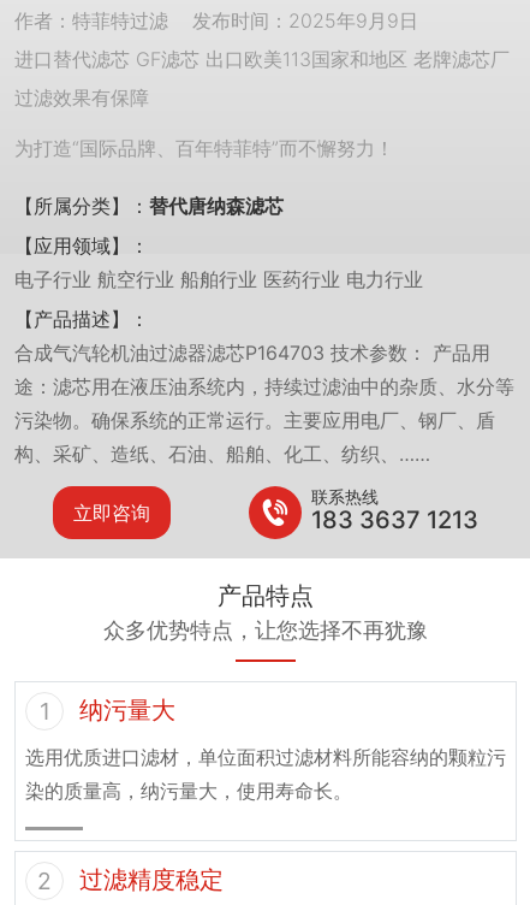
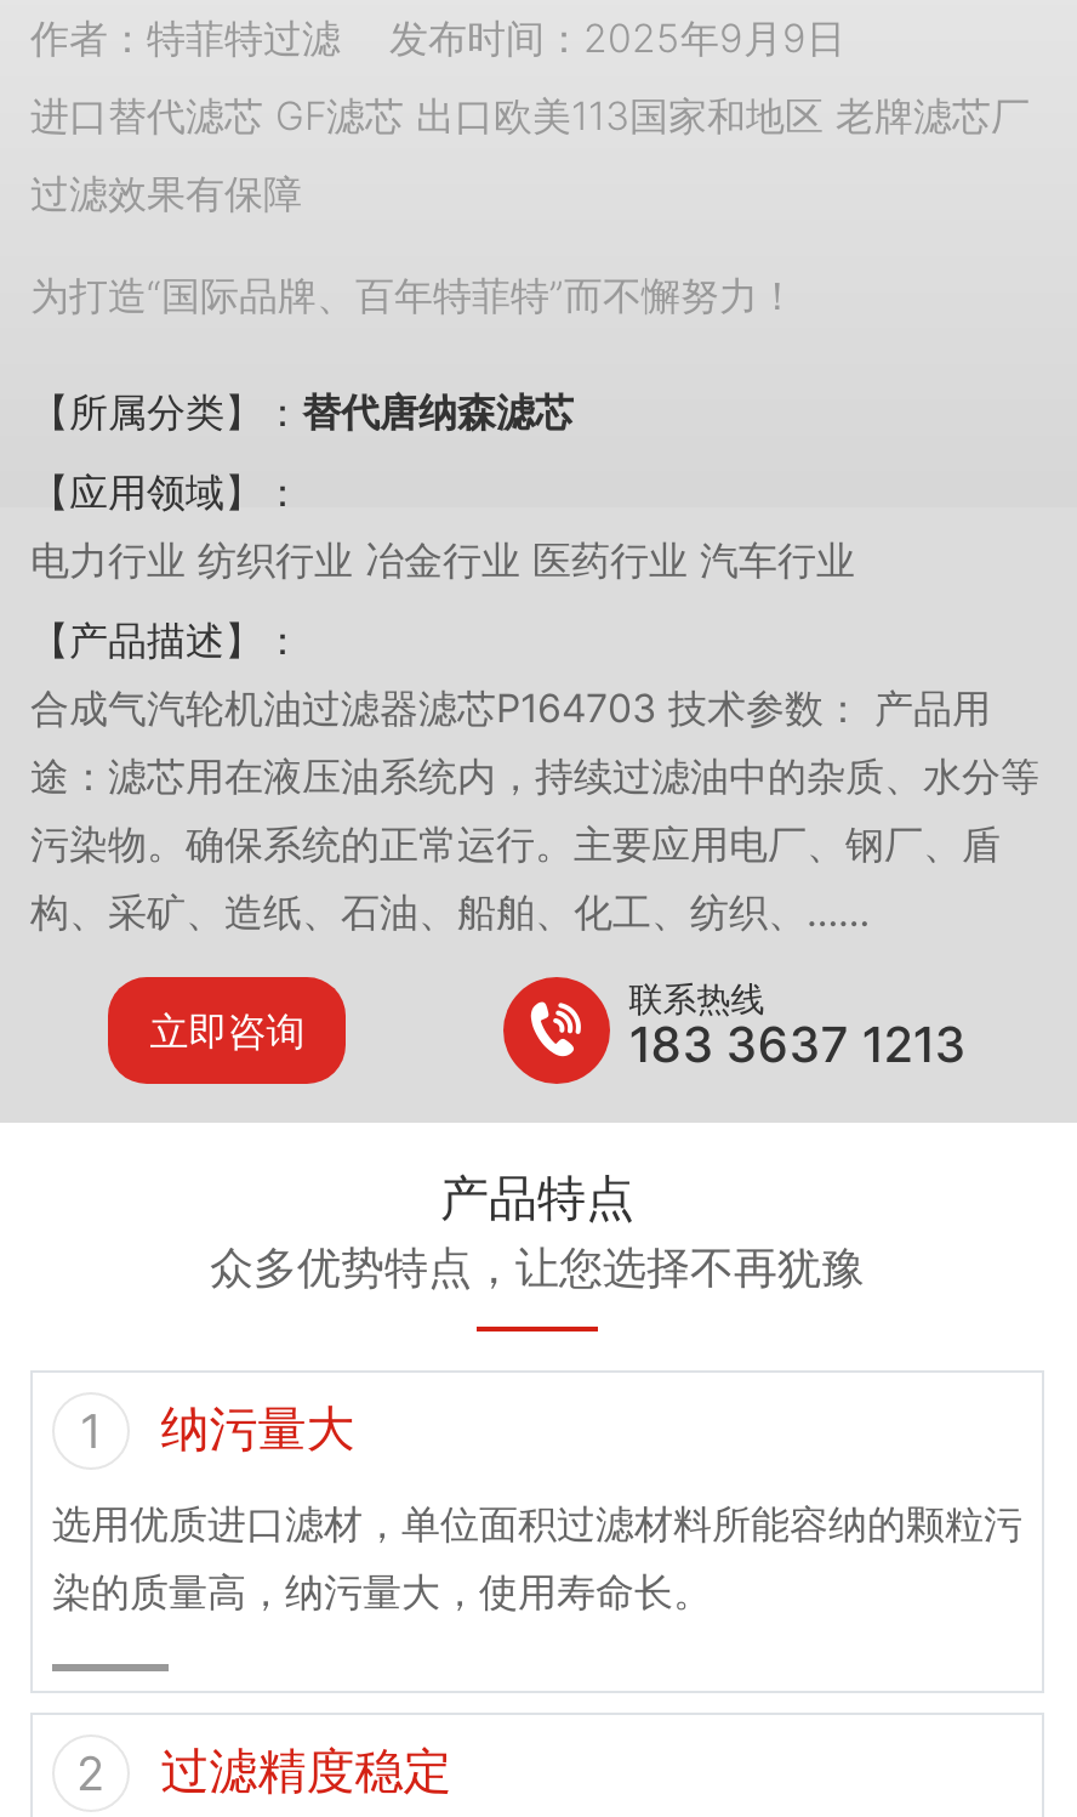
- 电子行业 航空行业 船舶行业 医药行业 电力行业
+ 电力行业 纺织行业 冶金行业 医药行业 汽车行业
